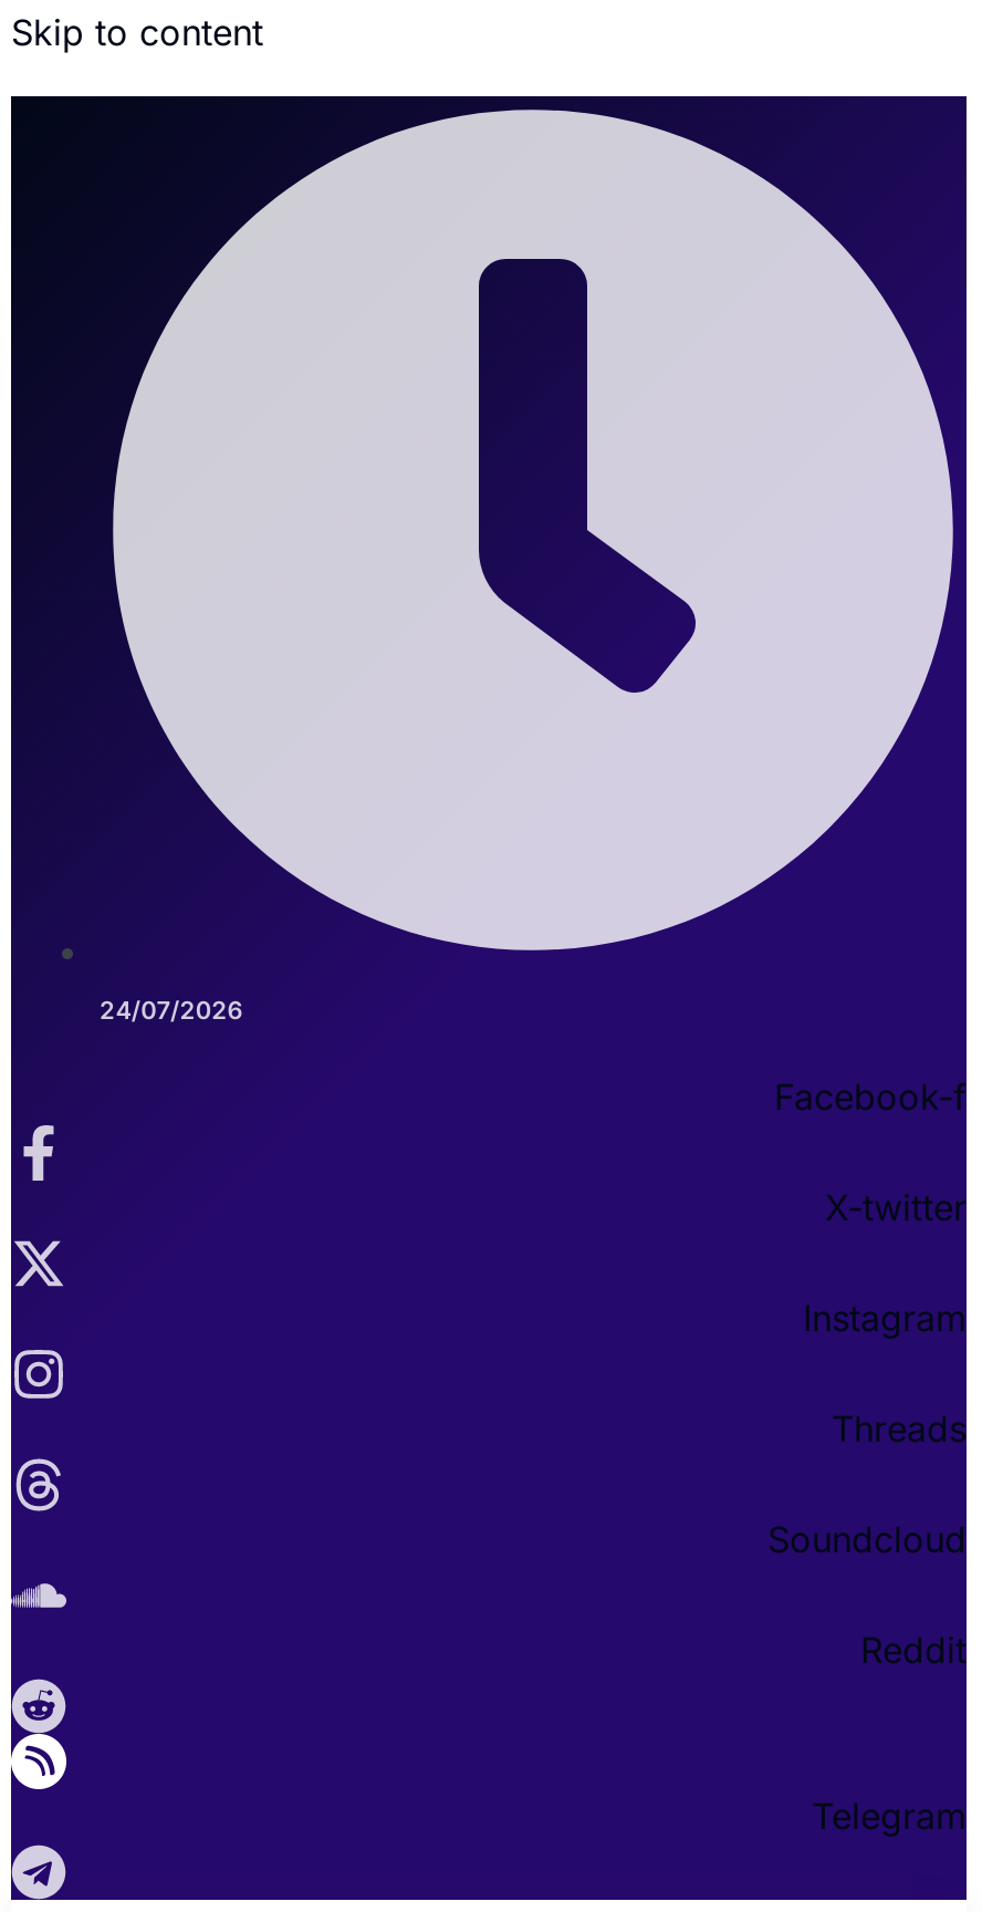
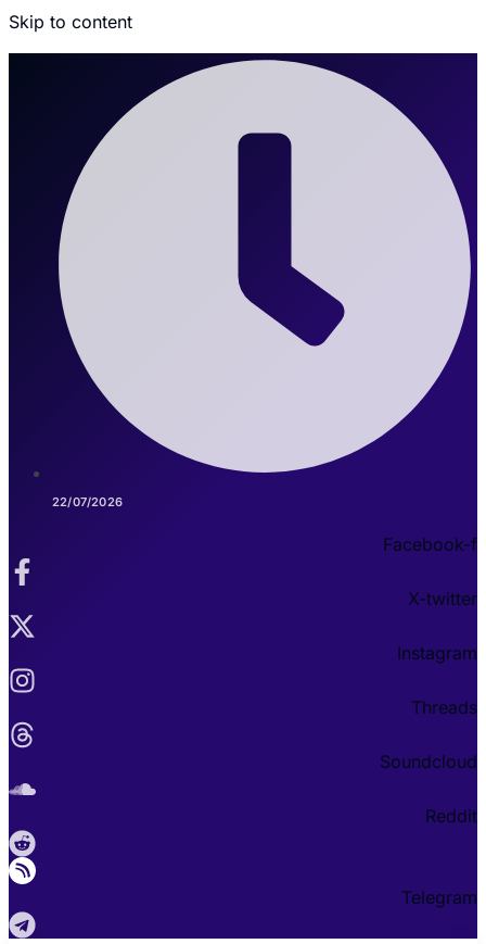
- 24/07/2026
+ 22/07/2026
